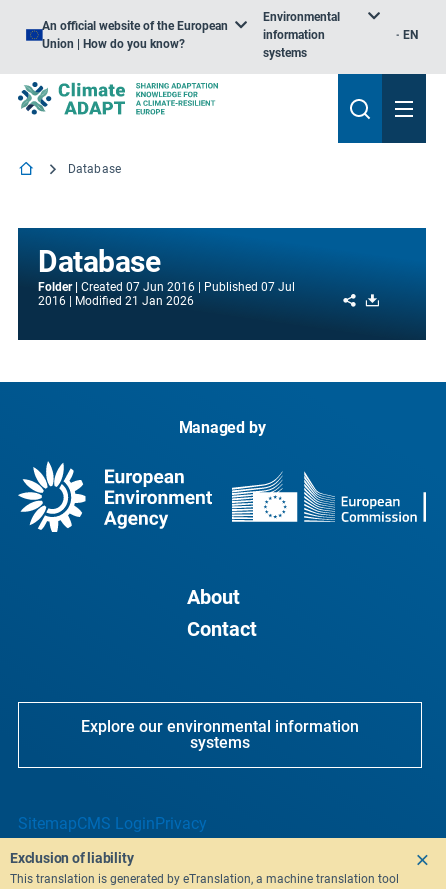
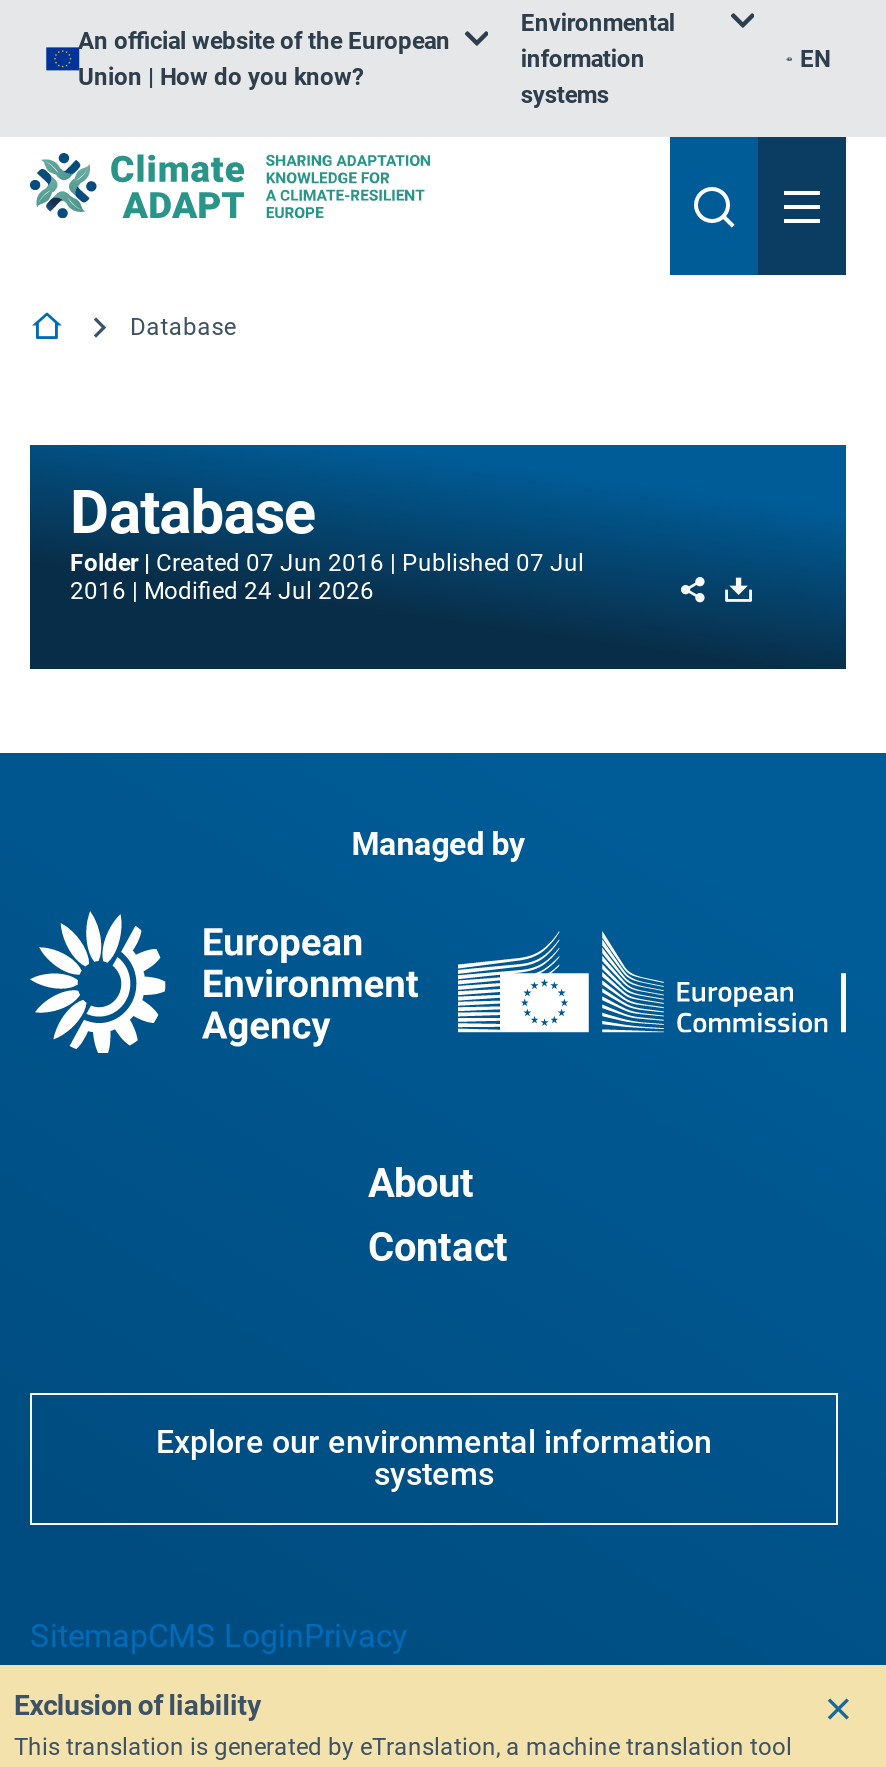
- 2016 Modified 21 Jan 2026
+ 2016 Modified 24 Jul 2026
